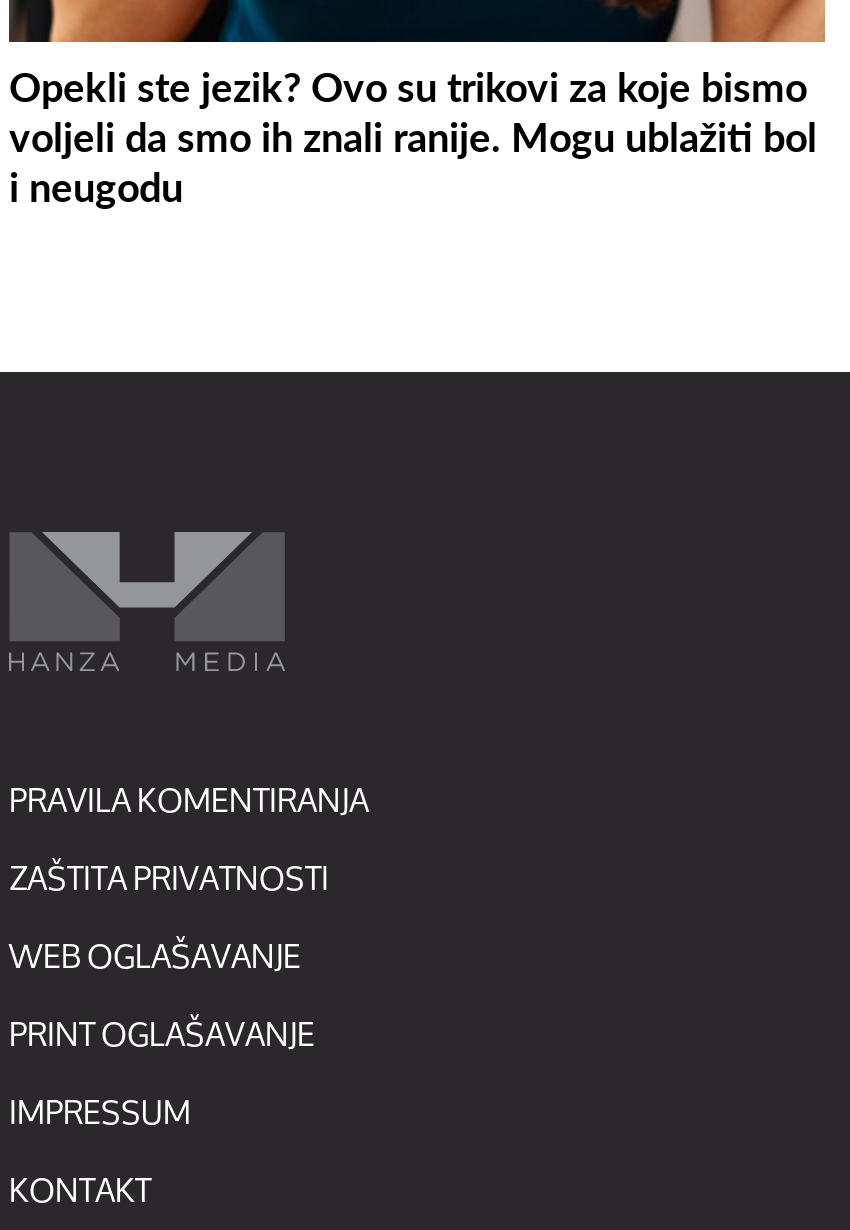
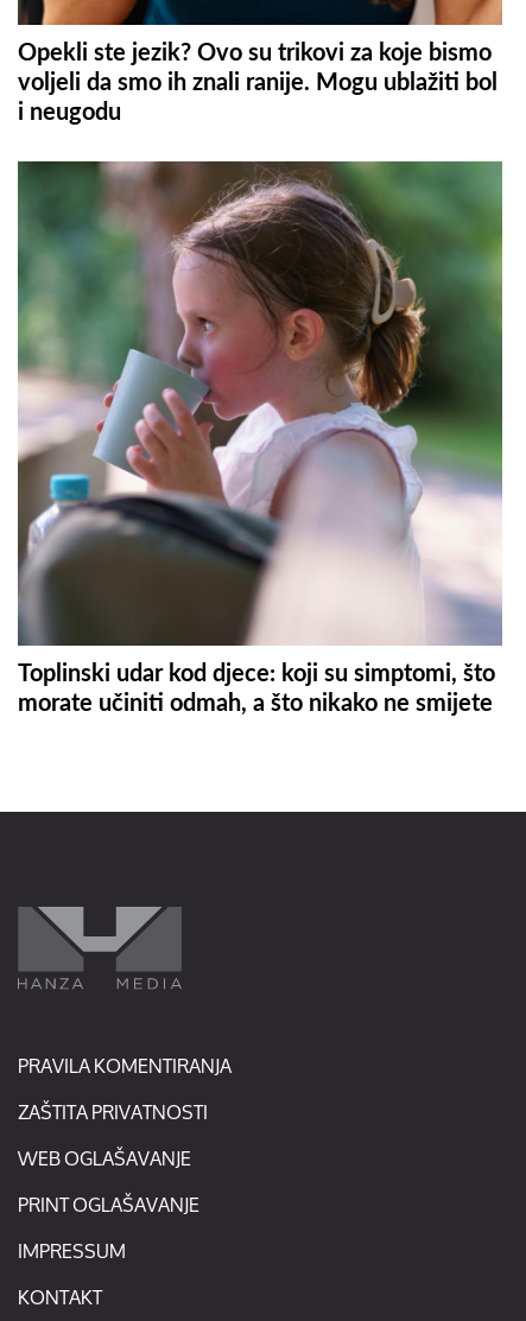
+ [image]
+ Toplinski udar kod djece: koji su simptomi, što
+ morate učiniti odmah, a što nikako ne smijete
